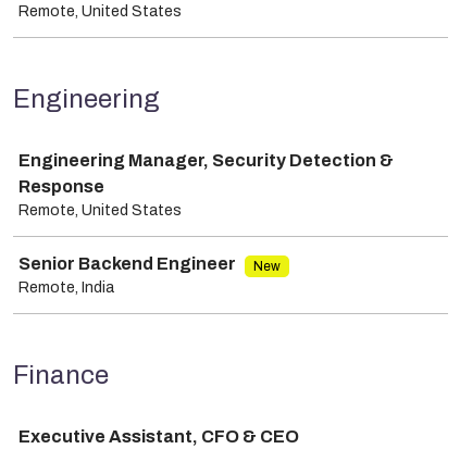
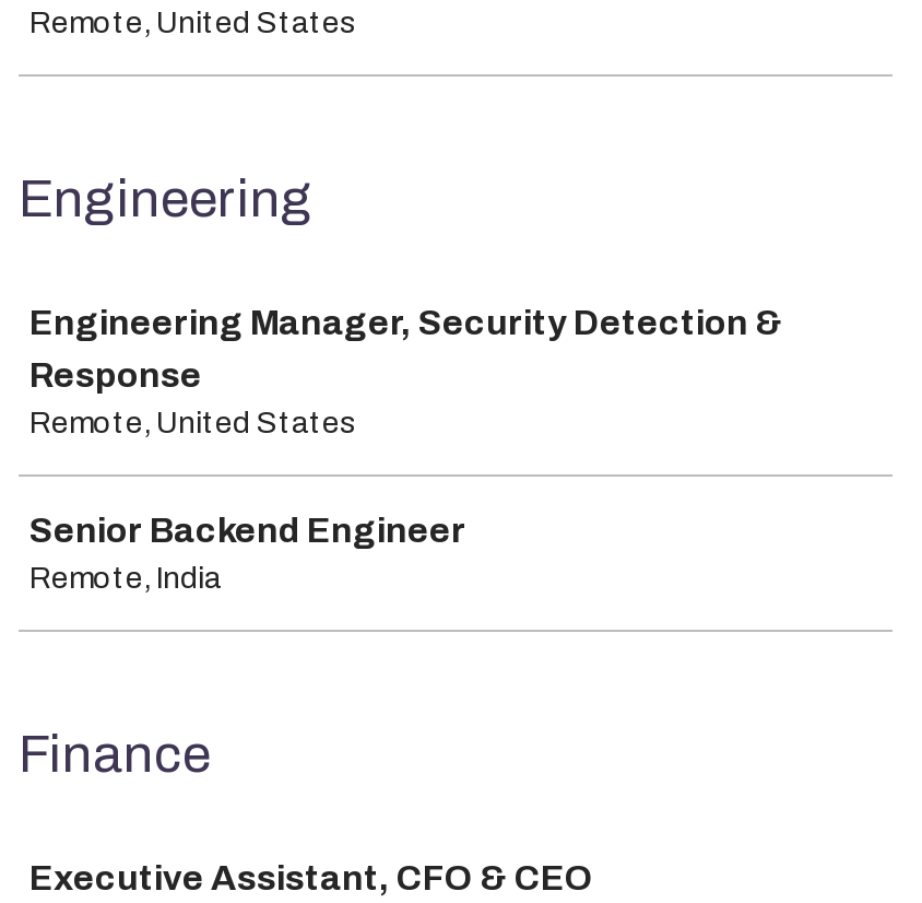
- New
